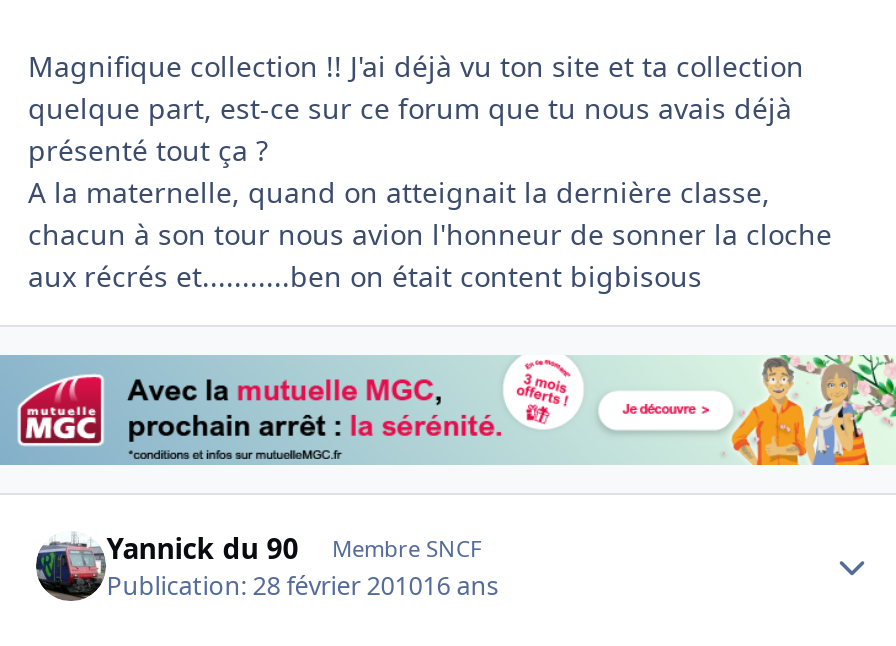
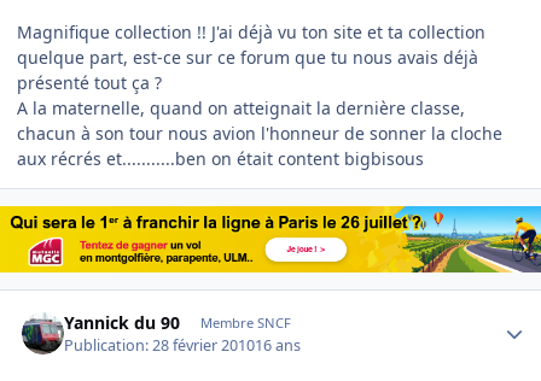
- [image]
+ [image]
